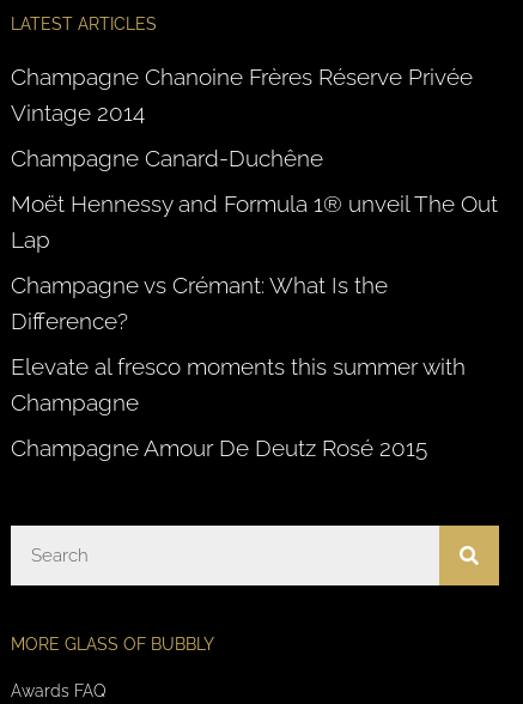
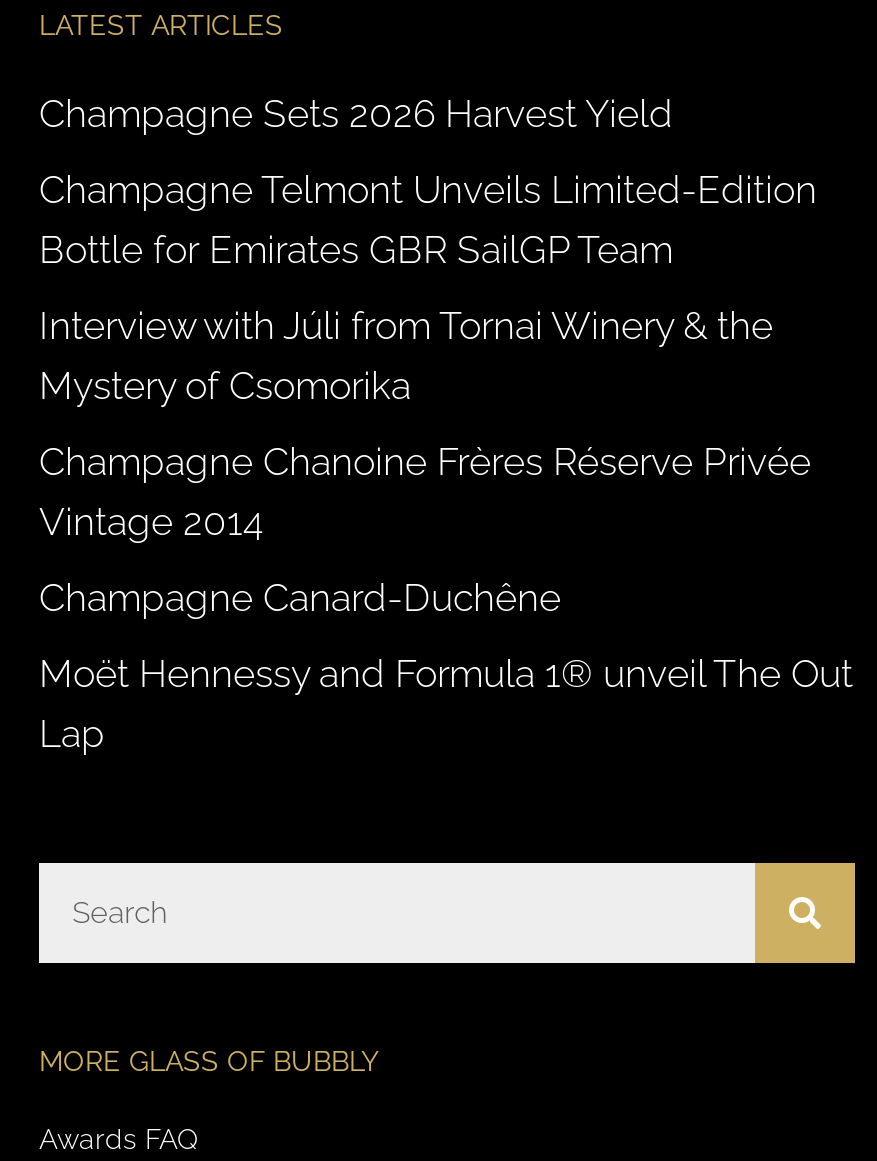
+ Champagne Sets 2026 Harvest Yield
+ Champagne Telmont Unveils Limited-Edition
+ Bottle for Emirates GBR SailGP Team
+ Interview with Júli from Tornai Winery & the
+ Mystery of Csomorika

moved down: Champagne Chanoine Frères Réserve Privée | Vintage 2014 | Champagne Canard-Duchêne | Moët Hennessy and Formula 1® unveil The Out | Lap

- Champagne vs Crémant: What Is the
- Difference?
- Elevate al fresco moments this summer with
- Champagne
- Champagne Amour De Deutz Rosé 2015
